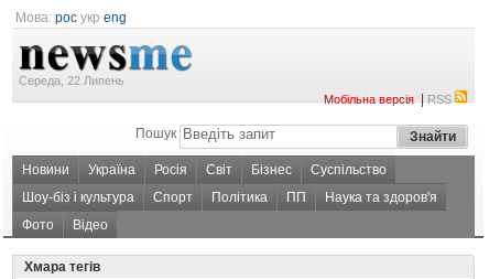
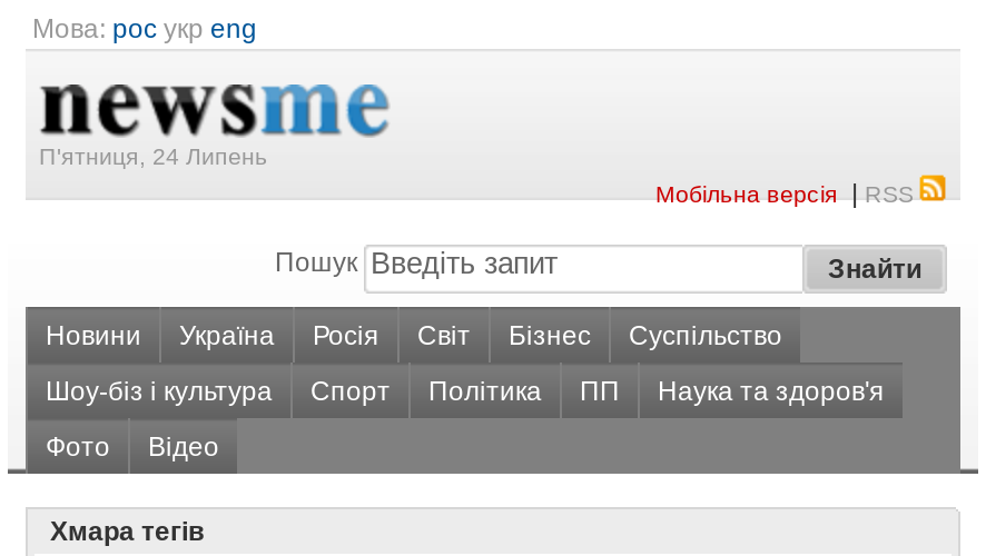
- Середа, 22 Липень
+ П'ятниця, 24 Липень
